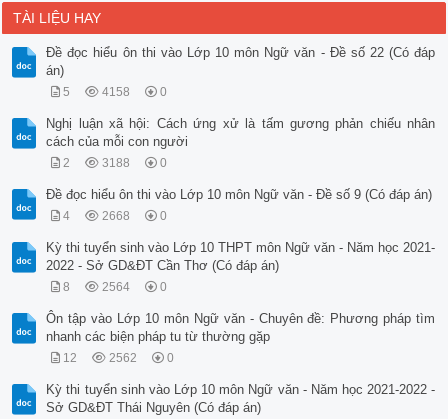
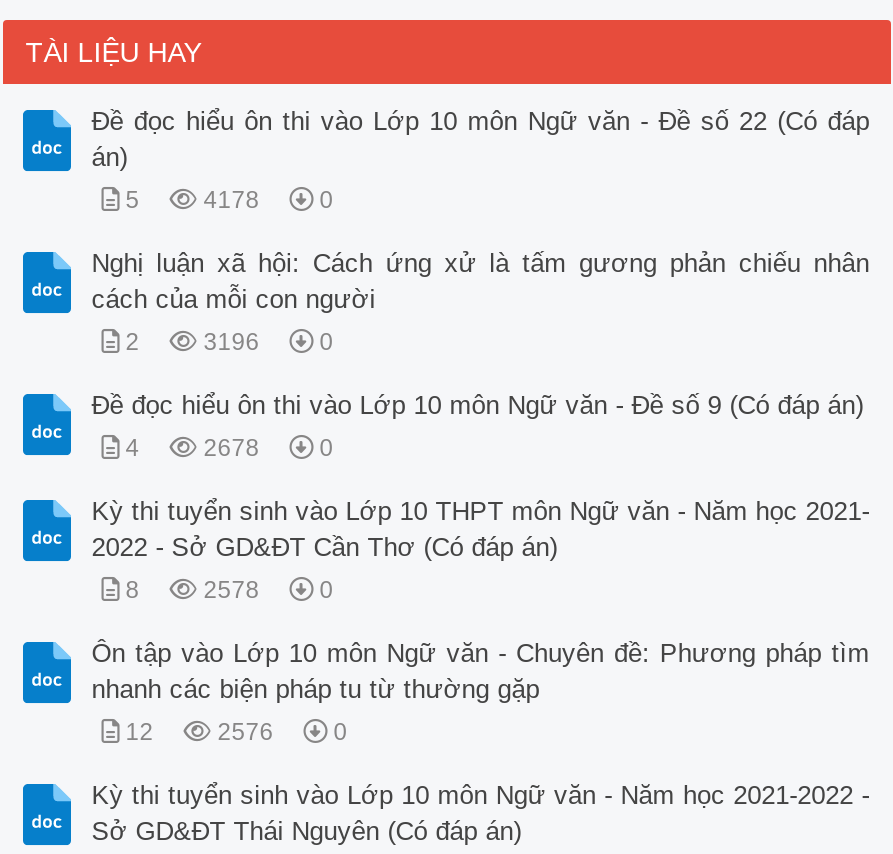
- 4158
+ 4178

- 3188
+ 3196

- 2668
+ 2678

- 2564
+ 2578

- 2562
+ 2576
